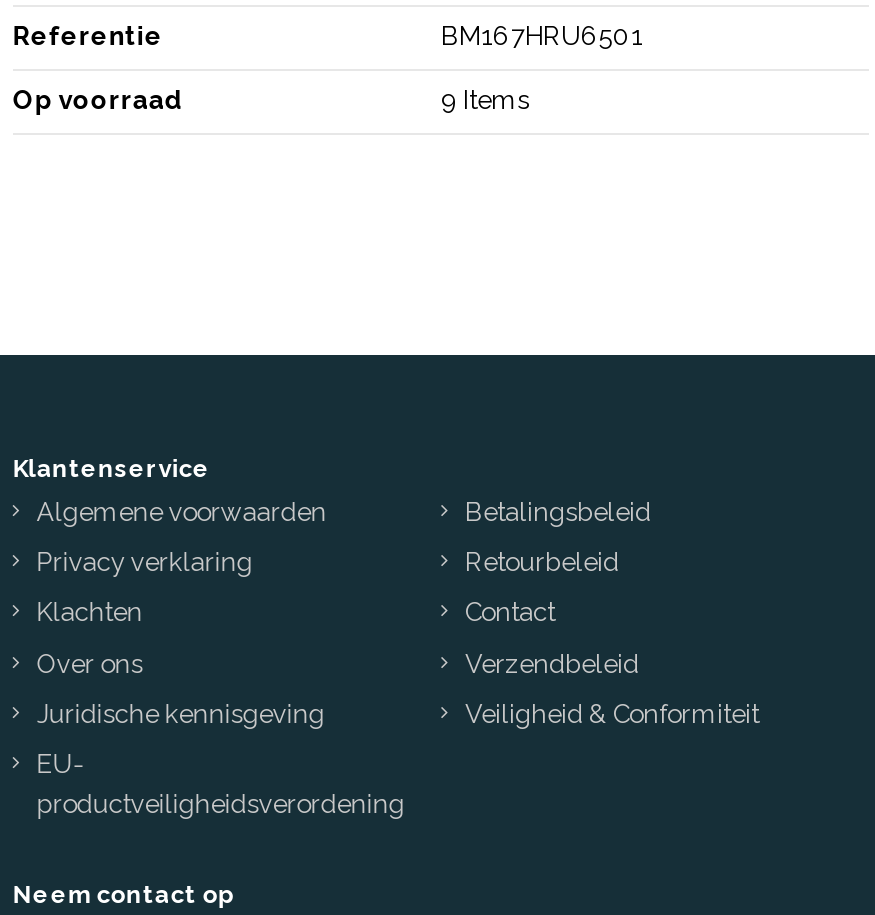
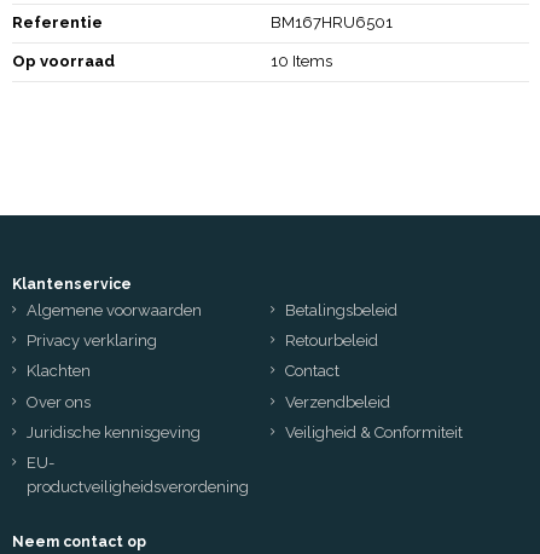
- 9 Items
+ 10 Items
